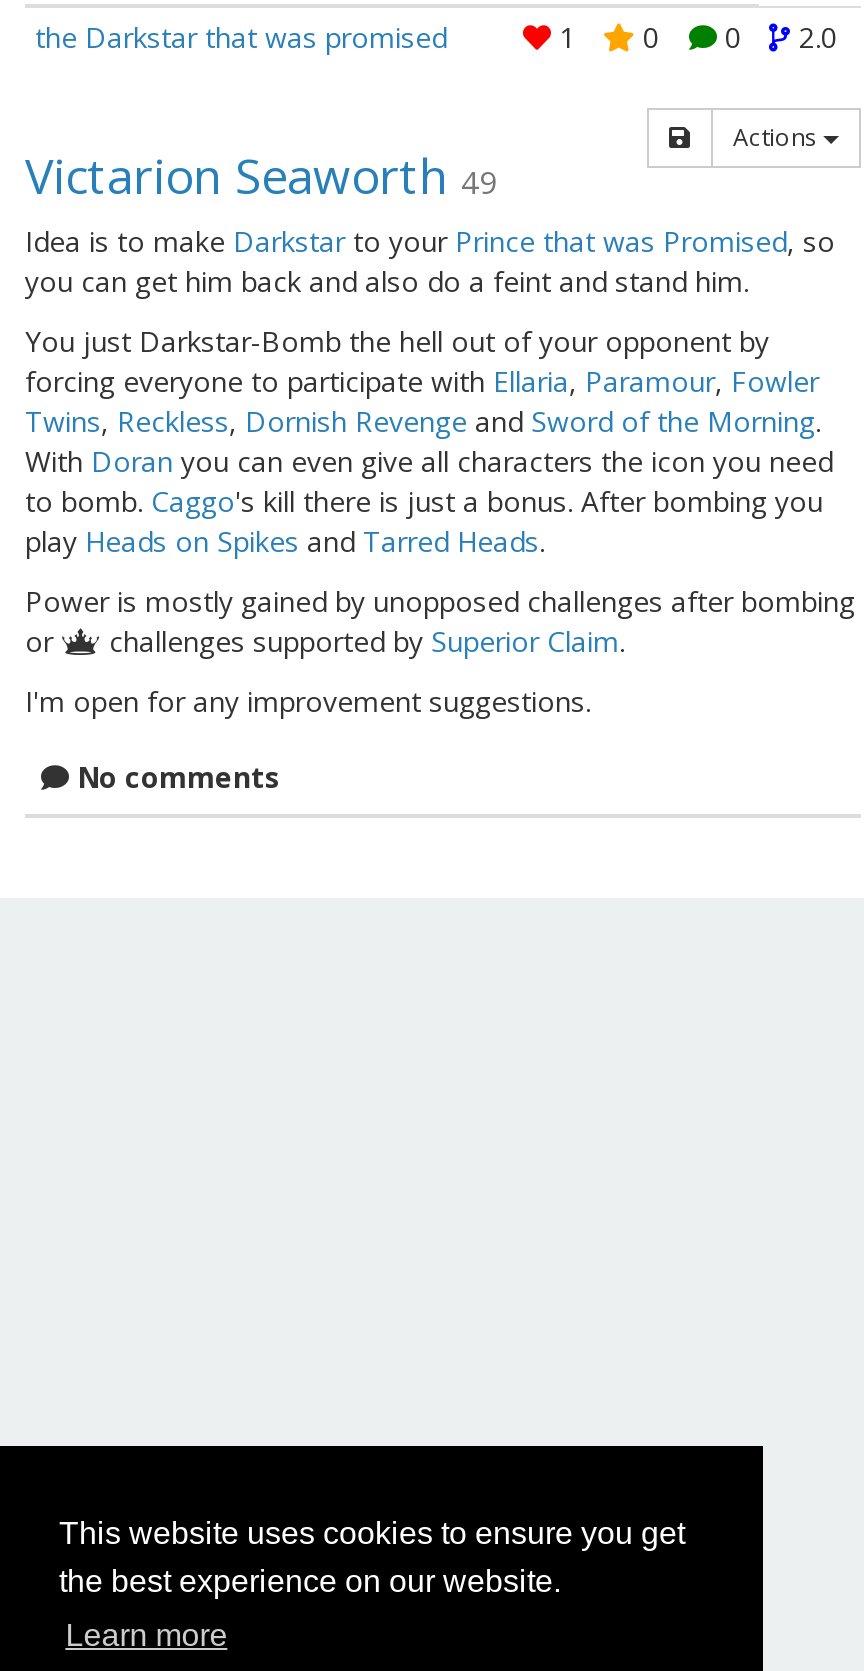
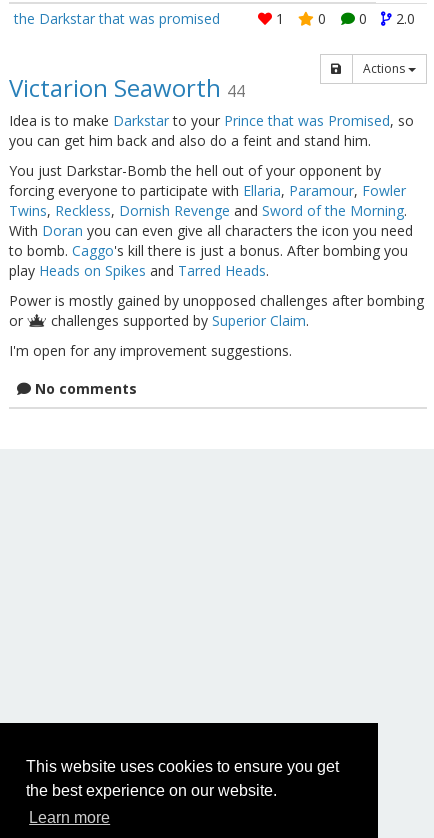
- Victarion Seaworth 49
+ Victarion Seaworth 44
